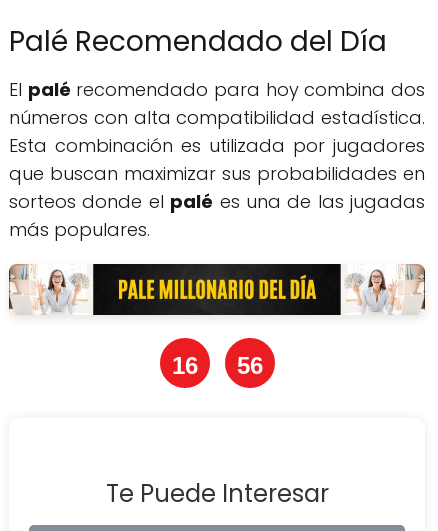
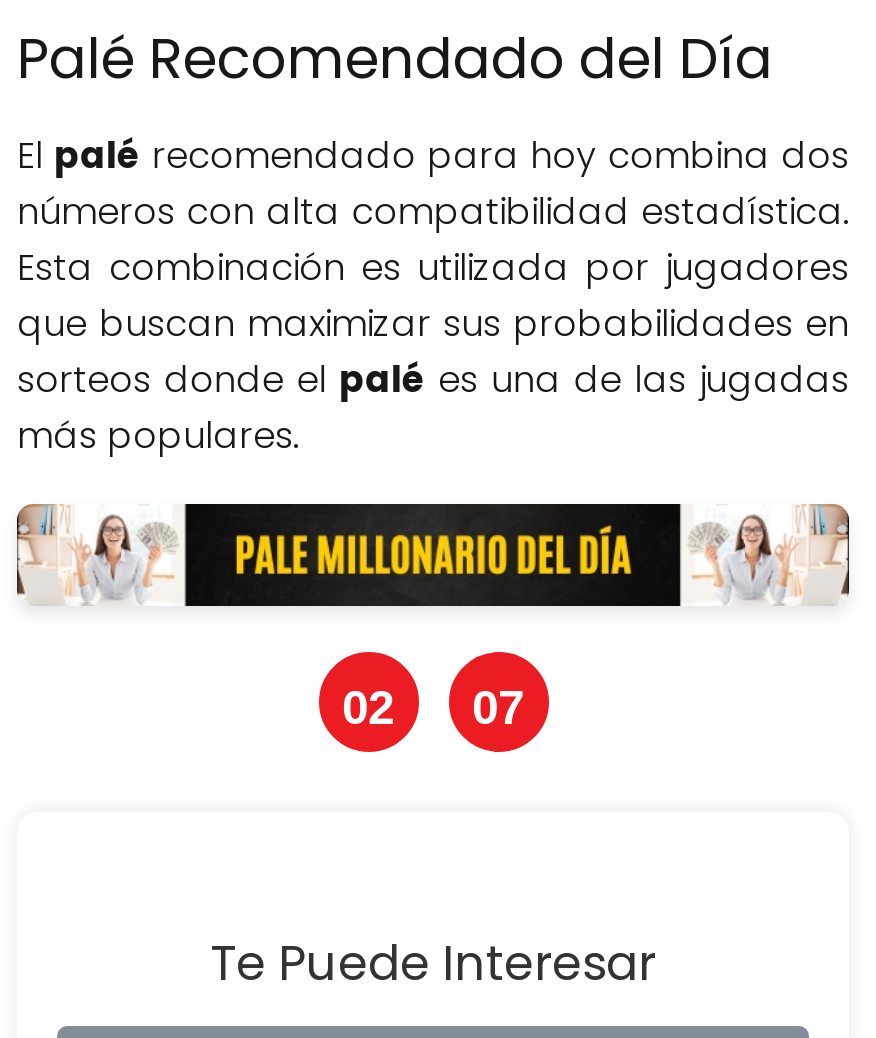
- 16
+ 02

- 56
+ 07
